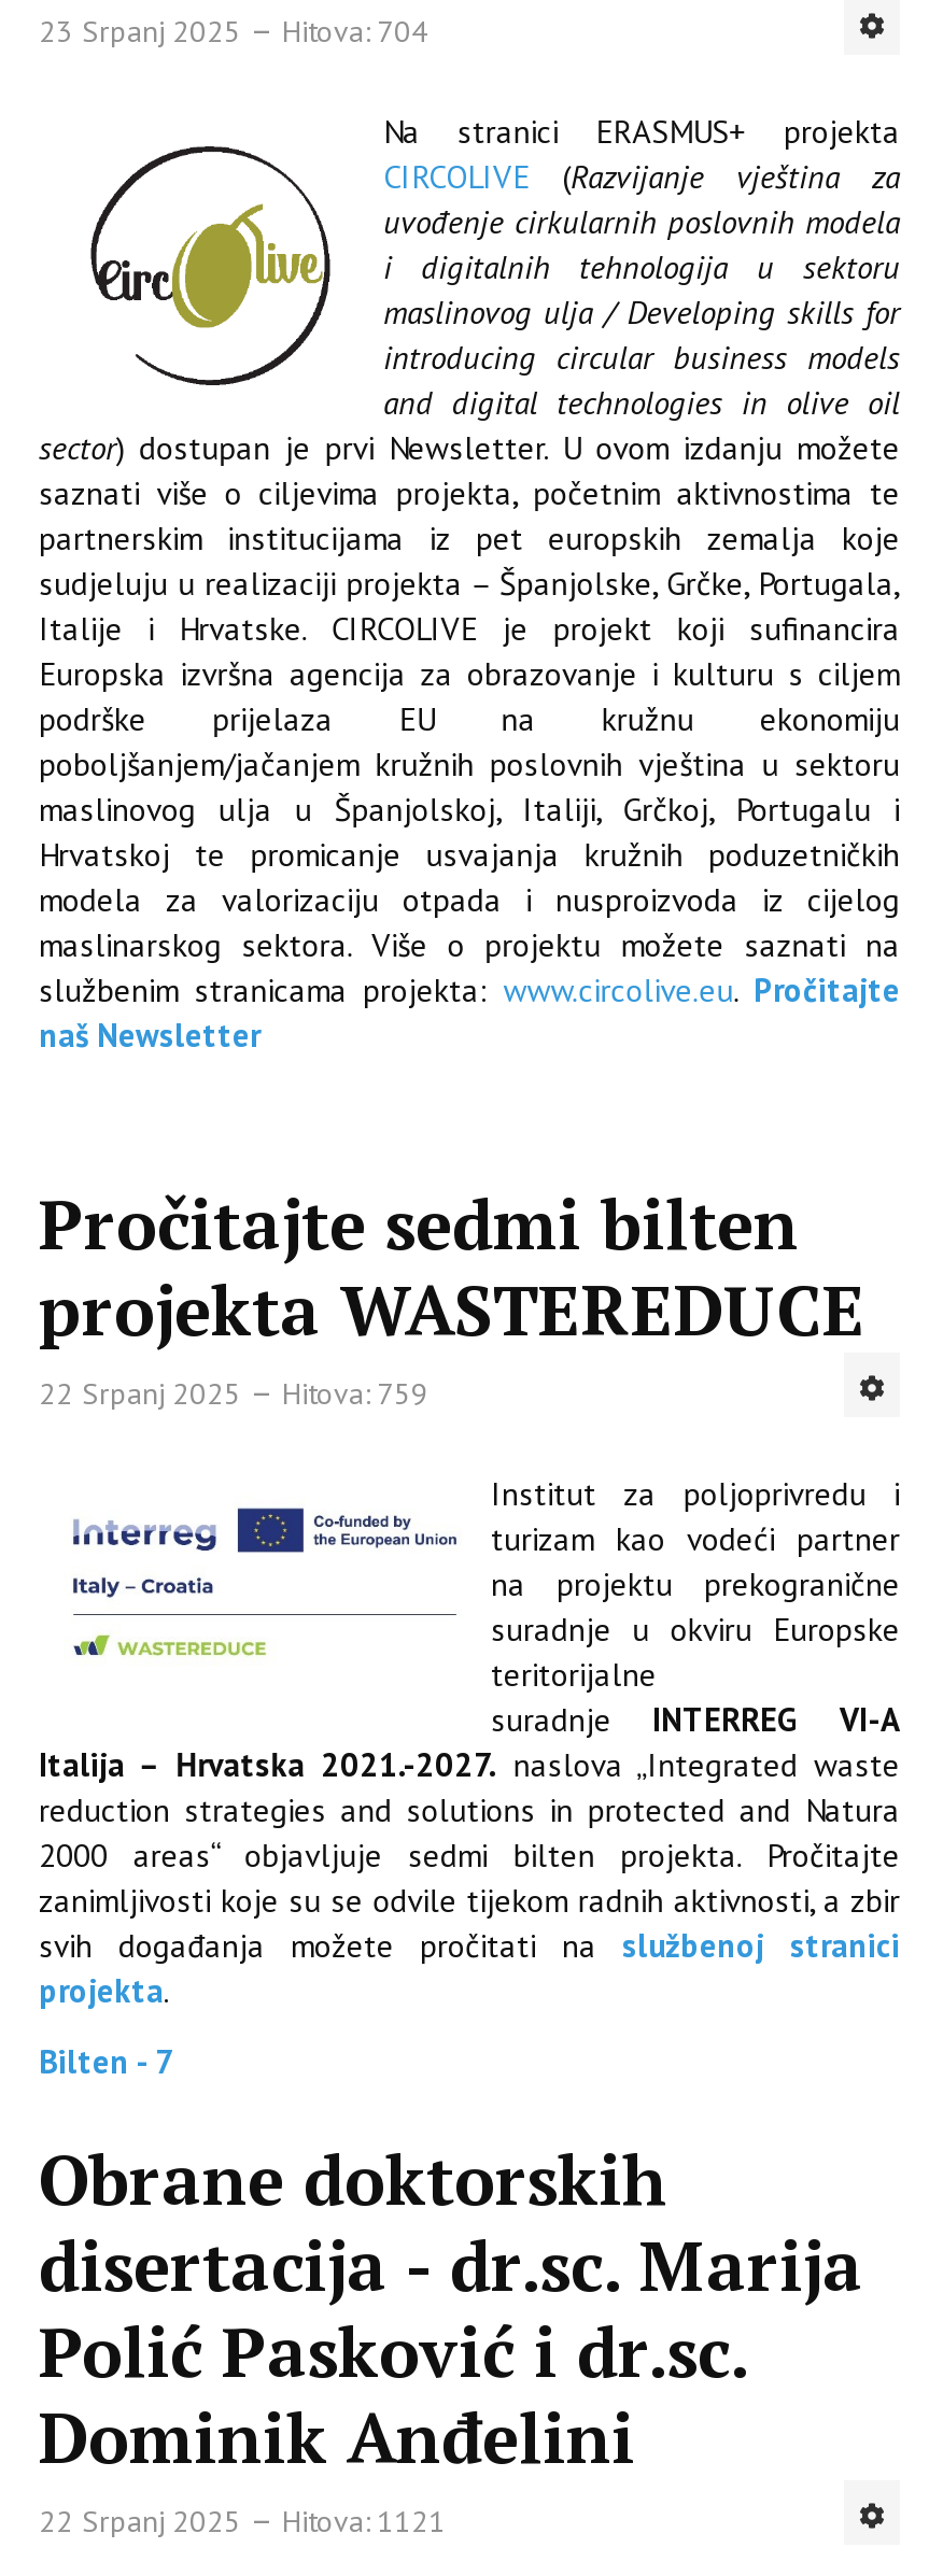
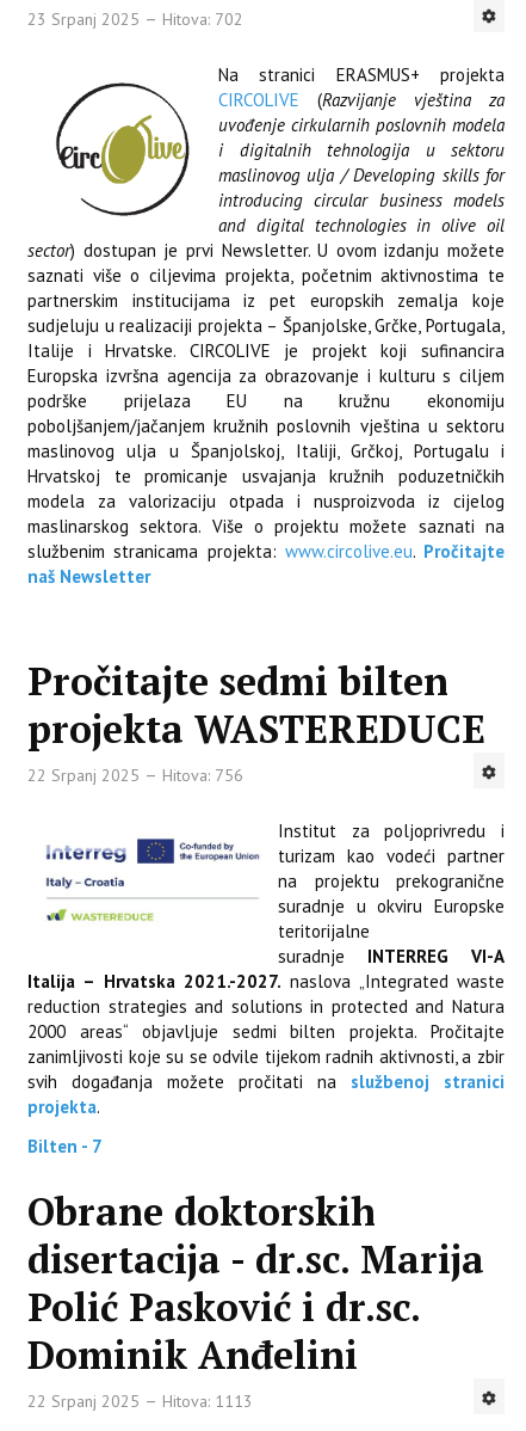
- 23 Srpanj 2025 Hitova: 704
+ 23 Srpanj 2025 Hitova: 702

- 22 Srpanj 2025 Hitova: 759
+ 22 Srpanj 2025 Hitova: 756

- 22 Srpanj 2025 Hitova: 1121
+ 22 Srpanj 2025 Hitova: 1113
